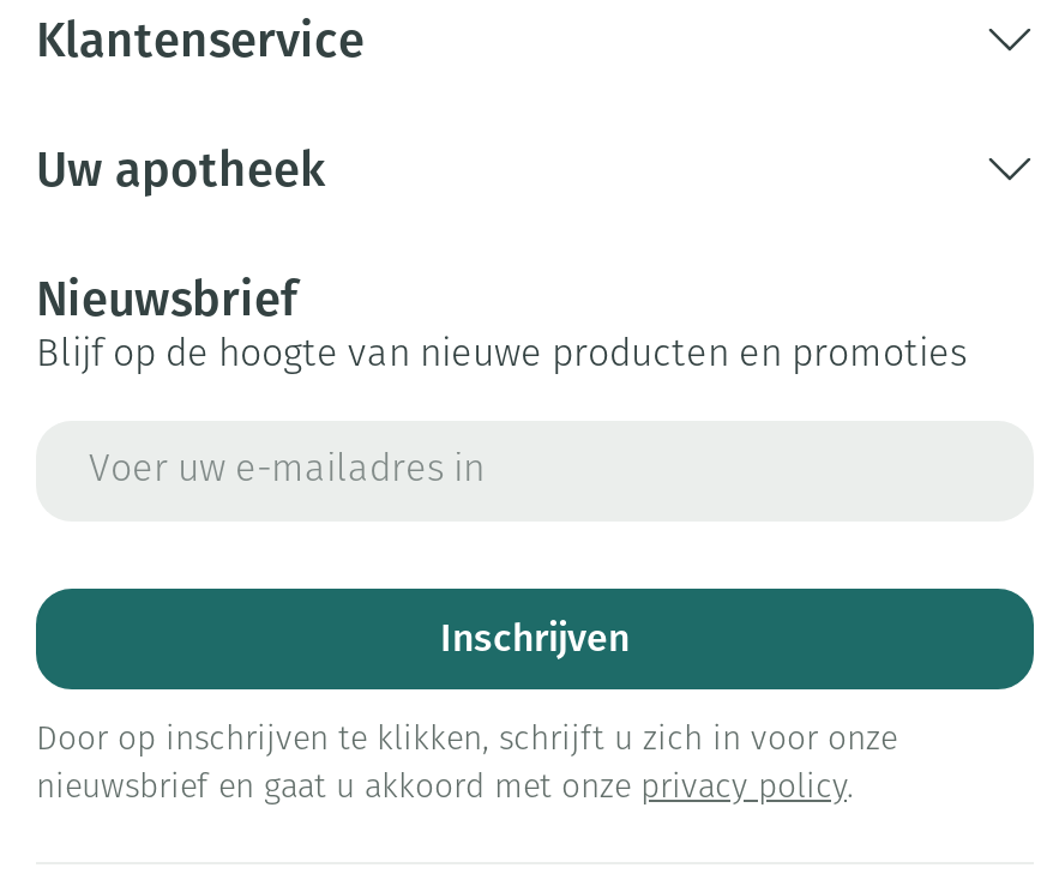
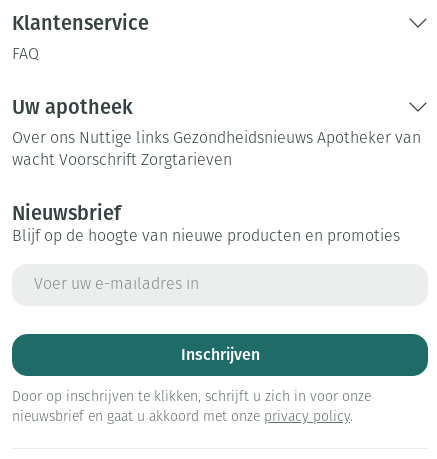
+ FAQ

+ Over ons Nuttige links Gezondheidsnieuws Apotheker van
+ wacht Voorschrift Zorgtarieven
